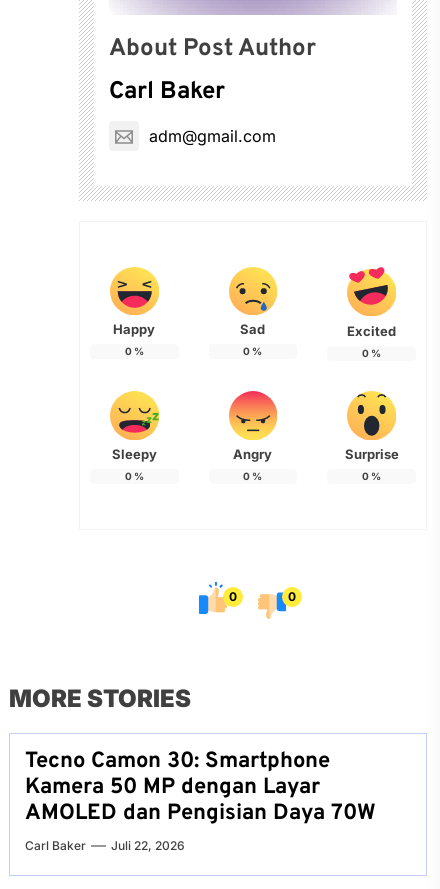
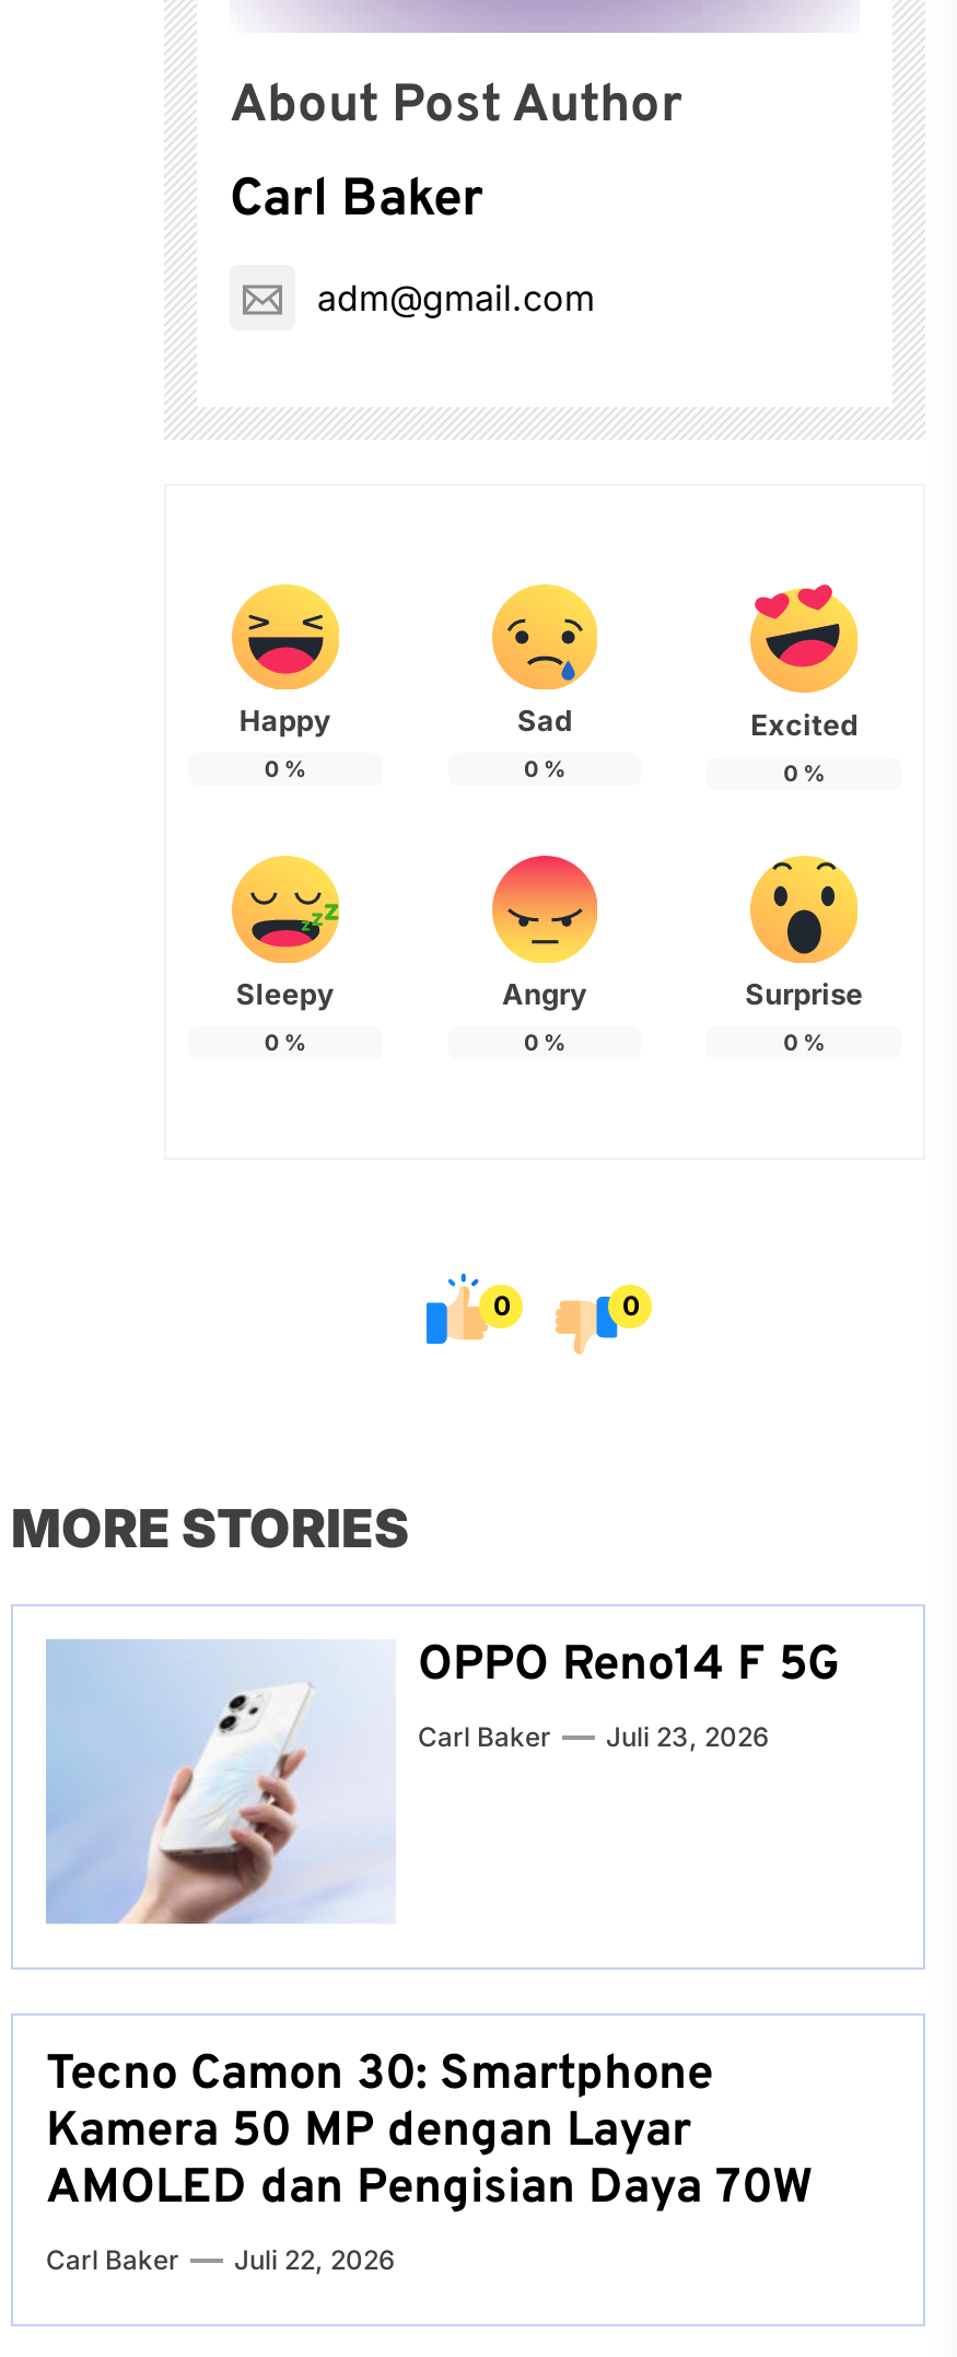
+ [image]
+ OPPO Reno14 F 5G
+ Carl Baker
+ Juli 23, 2026
